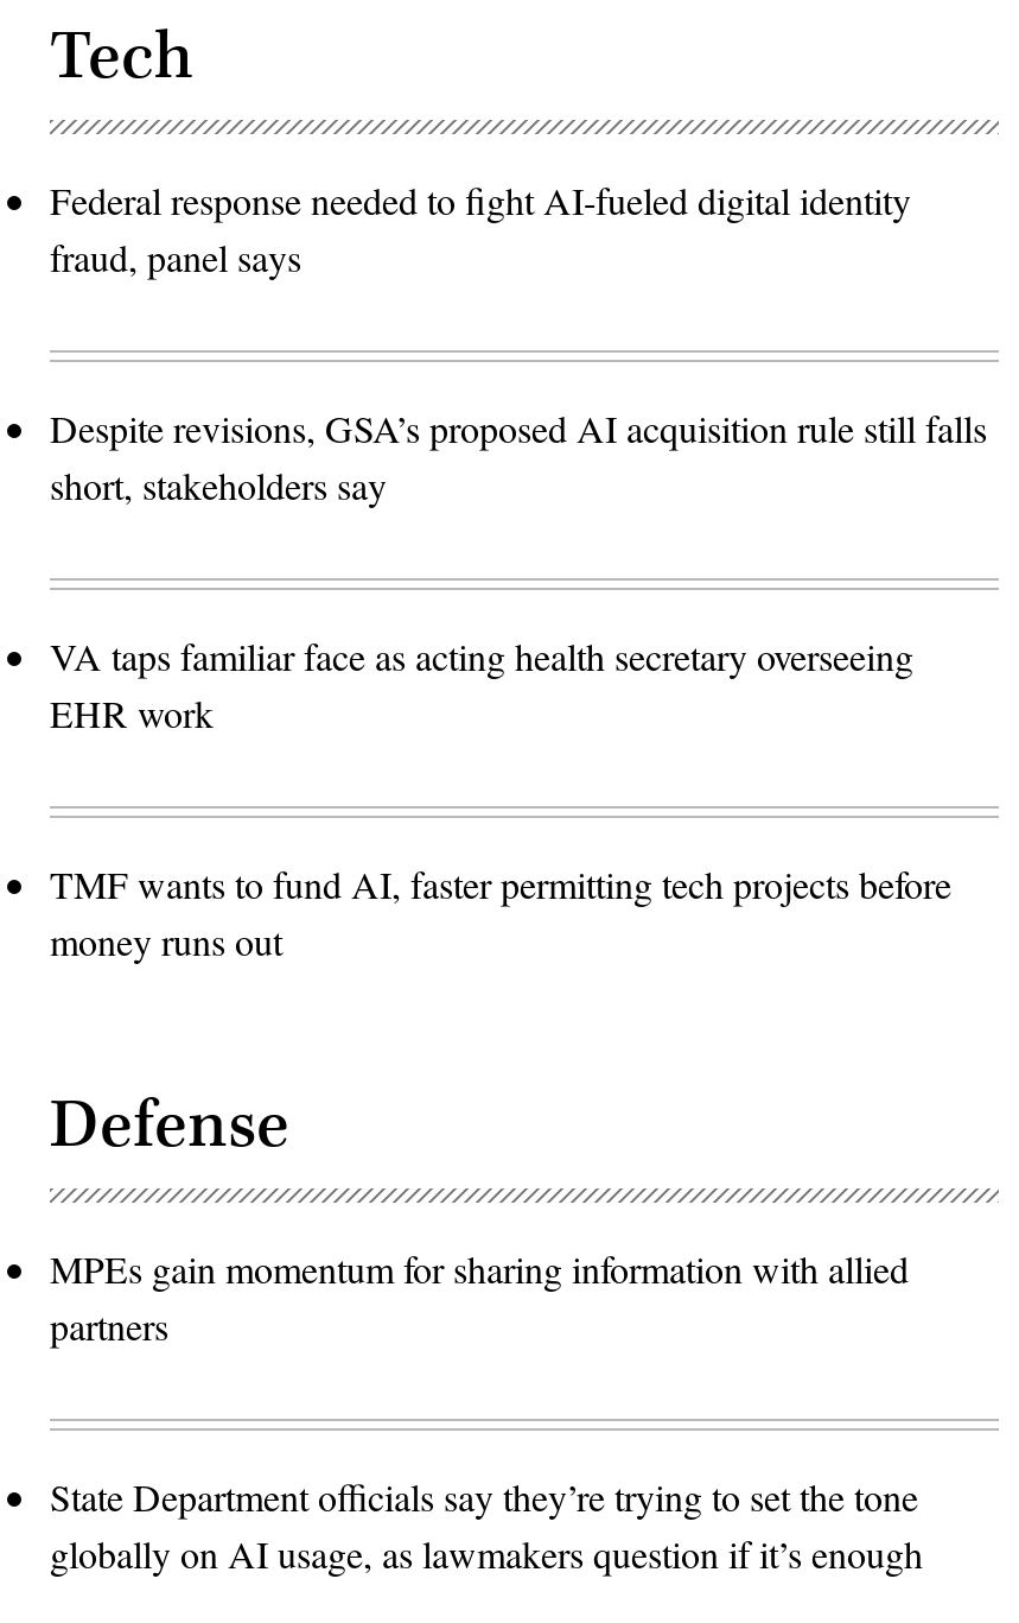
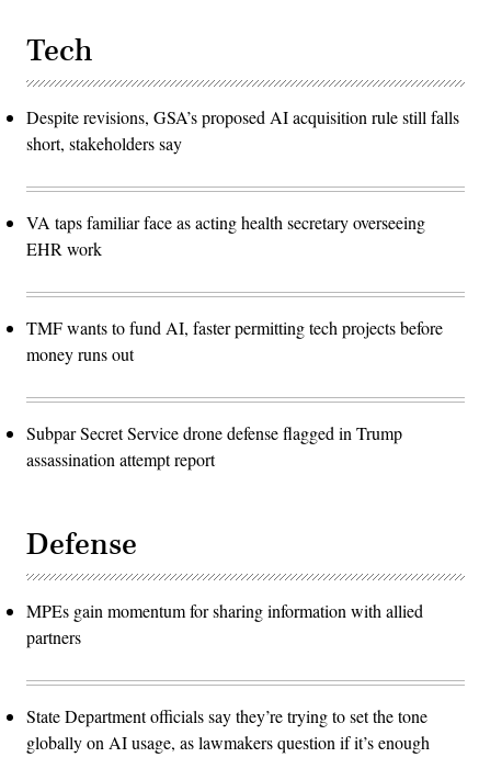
- Federal response needed to fight AI-fueled digital identity
- fraud, panel says

moved up: Despite revisions, GSA’s proposed AI acquisition rule still falls | short, stakeholders say | VA taps familiar face as acting health secretary overseeing | EHR work | TMF wants to fund AI, faster permitting tech projects before | money runs out

+ Subpar Secret Service drone defense flagged in Trump
+ assassination attempt report
